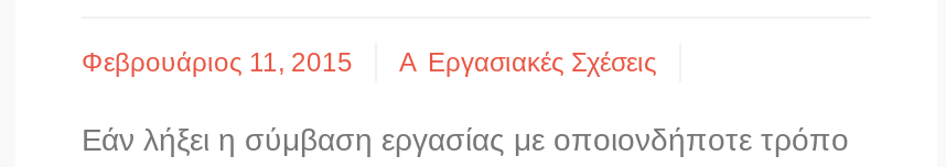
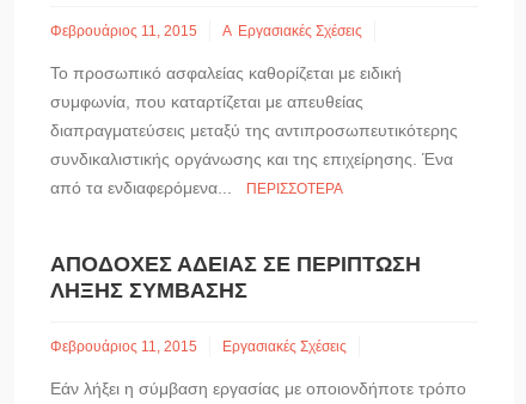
+ Το προσωπικό ασφαλείας καθορίζεται με ειδική
+ συμφωνία, που καταρτίζεται με απευθείας
+ διαπραγματεύσεις μεταξύ της αντιπροσωπευτικότερης
+ συνδικαλιστικής οργάνωσης και της επιχείρησης. Ένα
+ από τα ενδιαφερόμενα... ΠΕΡΙΣΣΌΤΕΡΑ
+ ΑΠΟΔΟΧΈΣ ΑΔΕΊΑΣ ΣΕ ΠΕΡΊΠΤΩΣΗ
+ ΛΉΞΗΣ ΣΎΜΒΑΣΗΣ
+ Φεβρουάριος 11, 2015
+ Εργασιακές Σχέσεις
